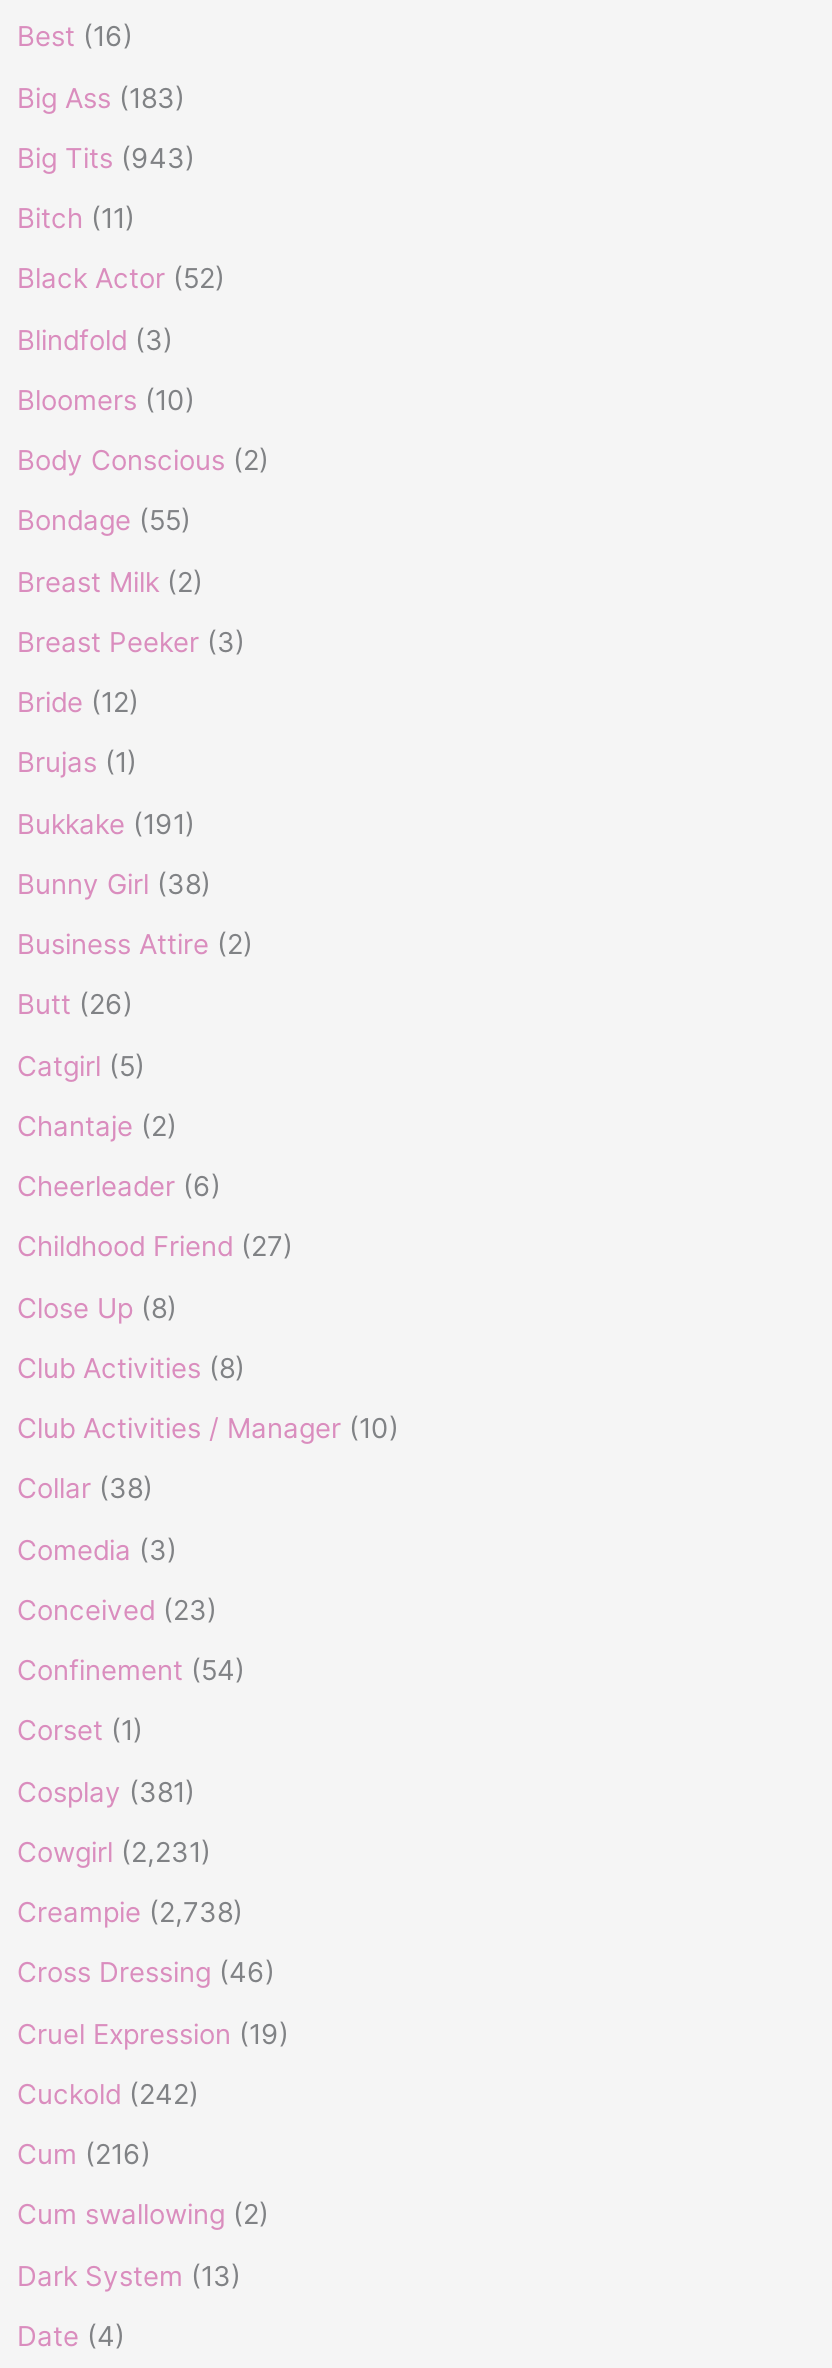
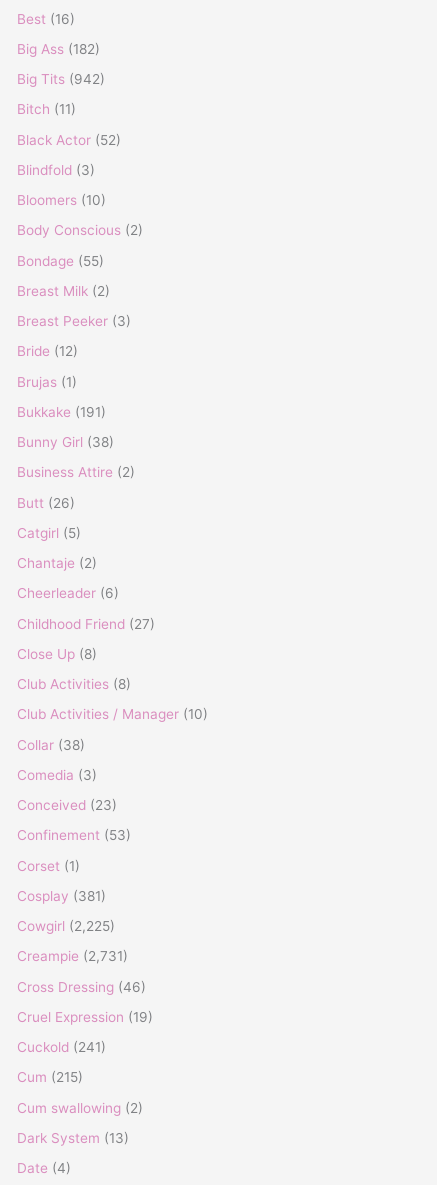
- Big Ass (183)
+ Big Ass (182)

- Big Tits (943)
+ Big Tits (942)

- Confinement (54)
+ Confinement (53)

- Cowgirl (2,231)
+ Cowgirl (2,225)

- Creampie (2,738)
+ Creampie (2,731)

- Cuckold (242)
+ Cuckold (241)

- Cum (216)
+ Cum (215)
